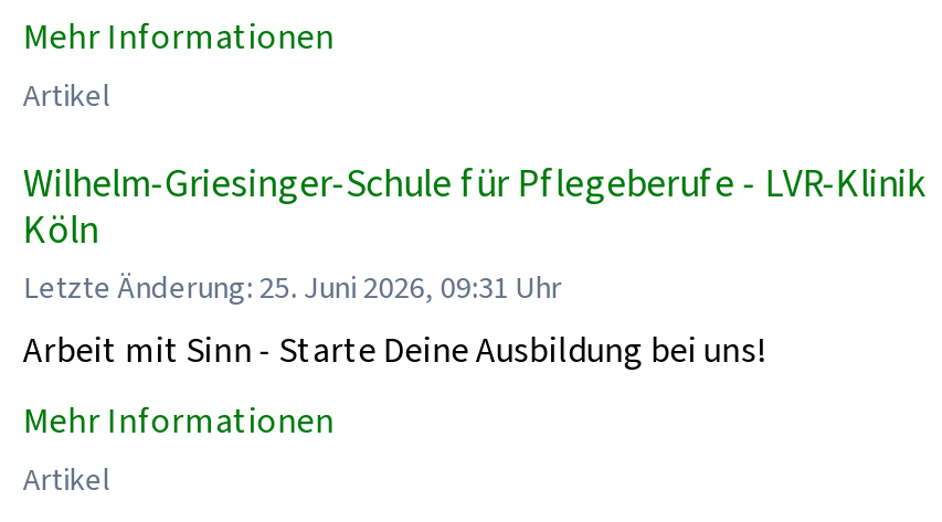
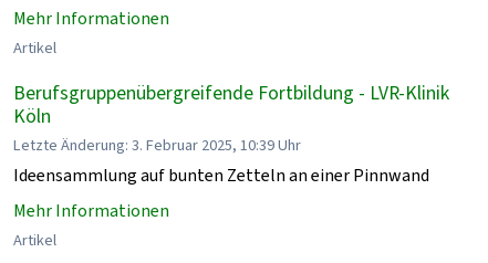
- Wilhelm-Griesinger-Schule für Pflegeberufe - LVR-Klinik
+ Berufsgruppenübergreifende Fortbildung - LVR-Klinik

- Letzte Änderung: 25. Juni 2026, 09:31 Uhr
- Arbeit mit Sinn - Starte Deine Ausbildung bei uns!
+ Letzte Änderung: 3. Februar 2025, 10:39 Uhr
+ Ideensammlung auf bunten Zetteln an einer Pinnwand
